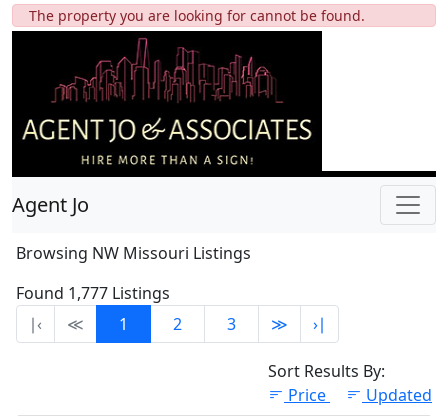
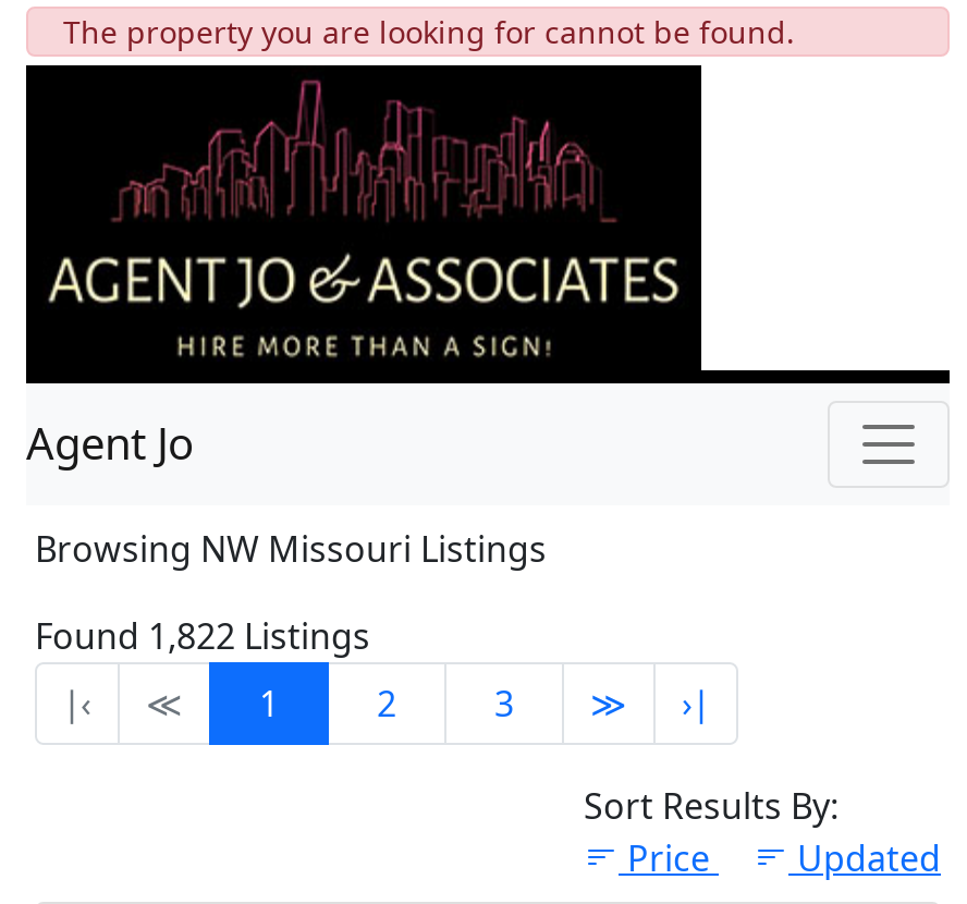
- Found 1,777 Listings
+ Found 1,822 Listings
